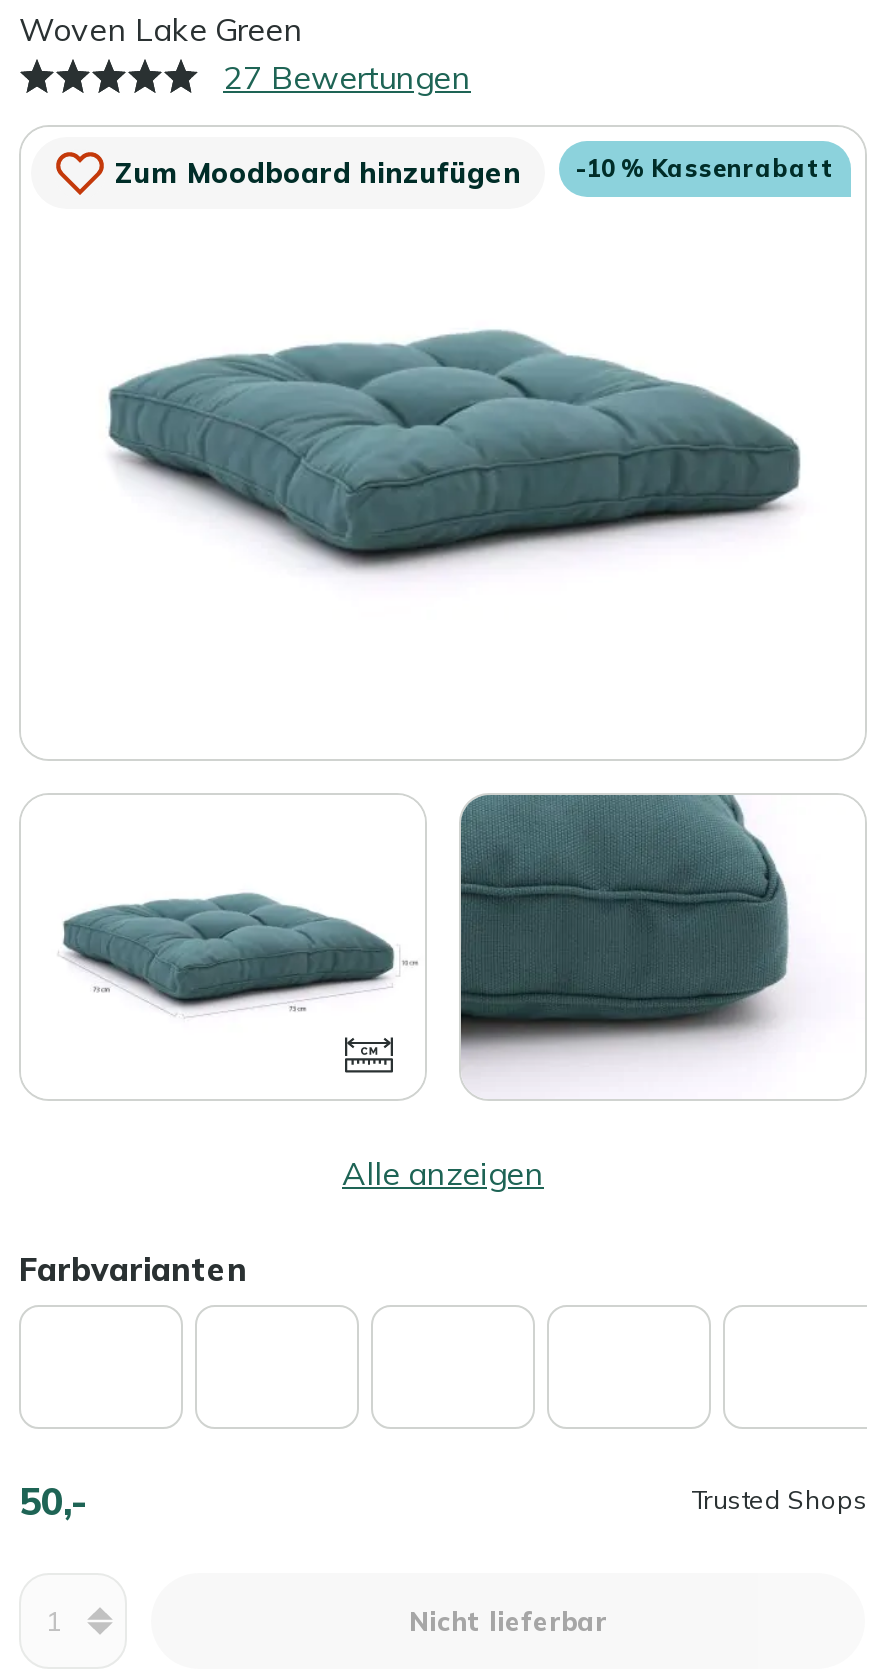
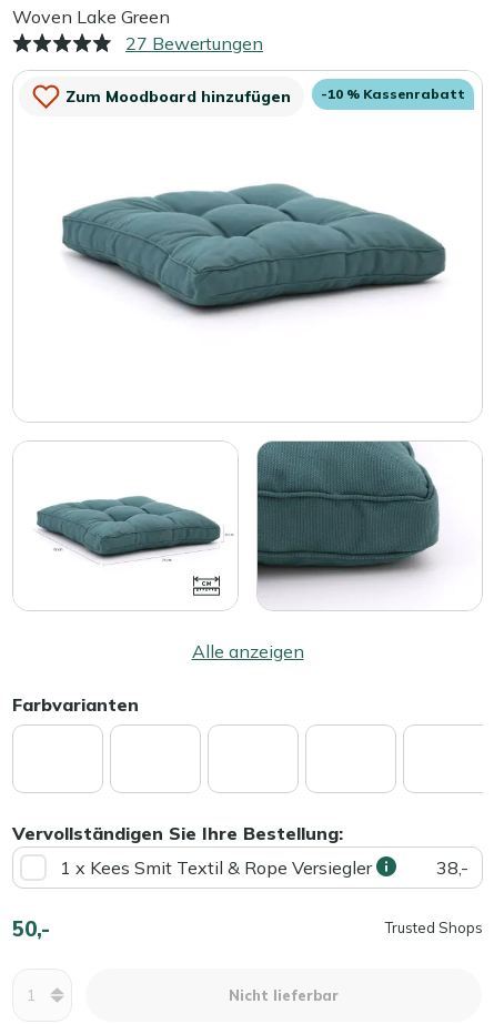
+ Vervollständigen Sie Ihre Bestellung:
+ 1 x Kees Smit Textil & Rope Versiegler
+ 38,-
